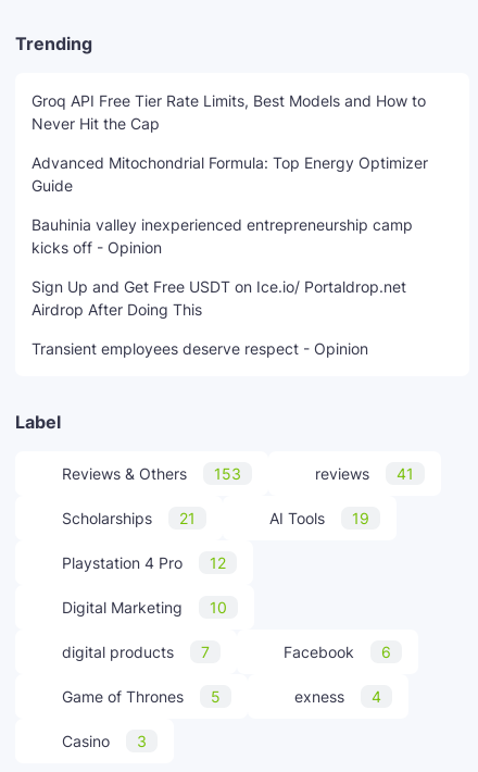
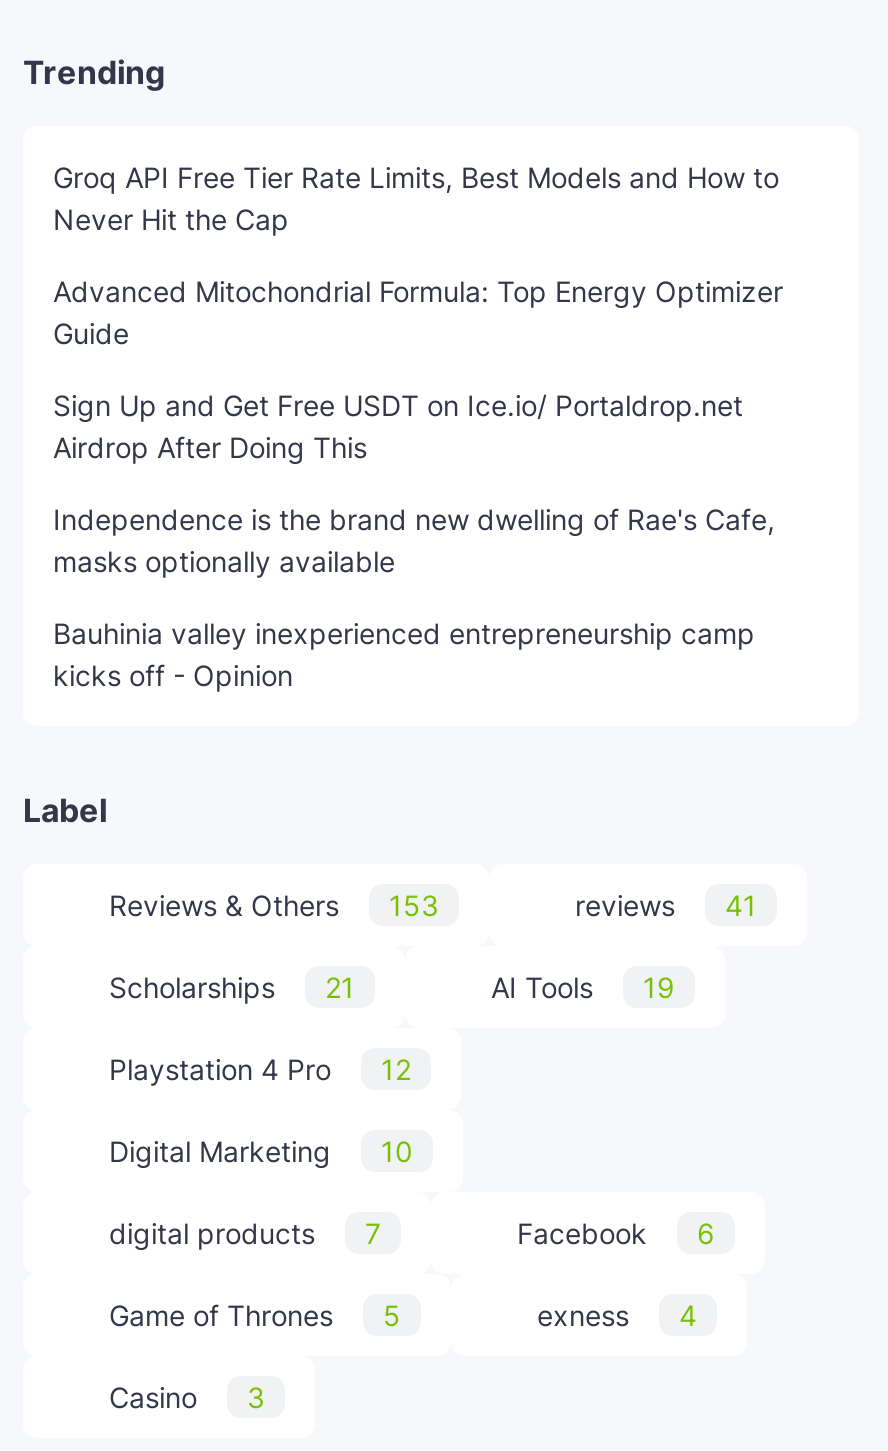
+ Independence is the brand new dwelling of Rae's Cafe,
+ masks optionally available

moved down: Bauhinia valley inexperienced entrepreneurship camp | kicks off - Opinion

moved up: Sign Up and Get Free USDT on Ice.io/ Portaldrop.net | Airdrop After Doing This

- Transient employees deserve respect - Opinion
